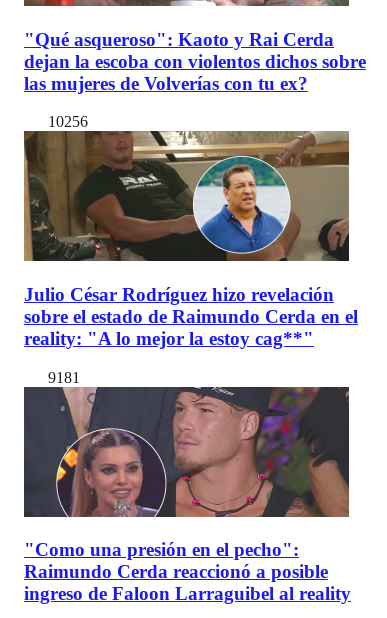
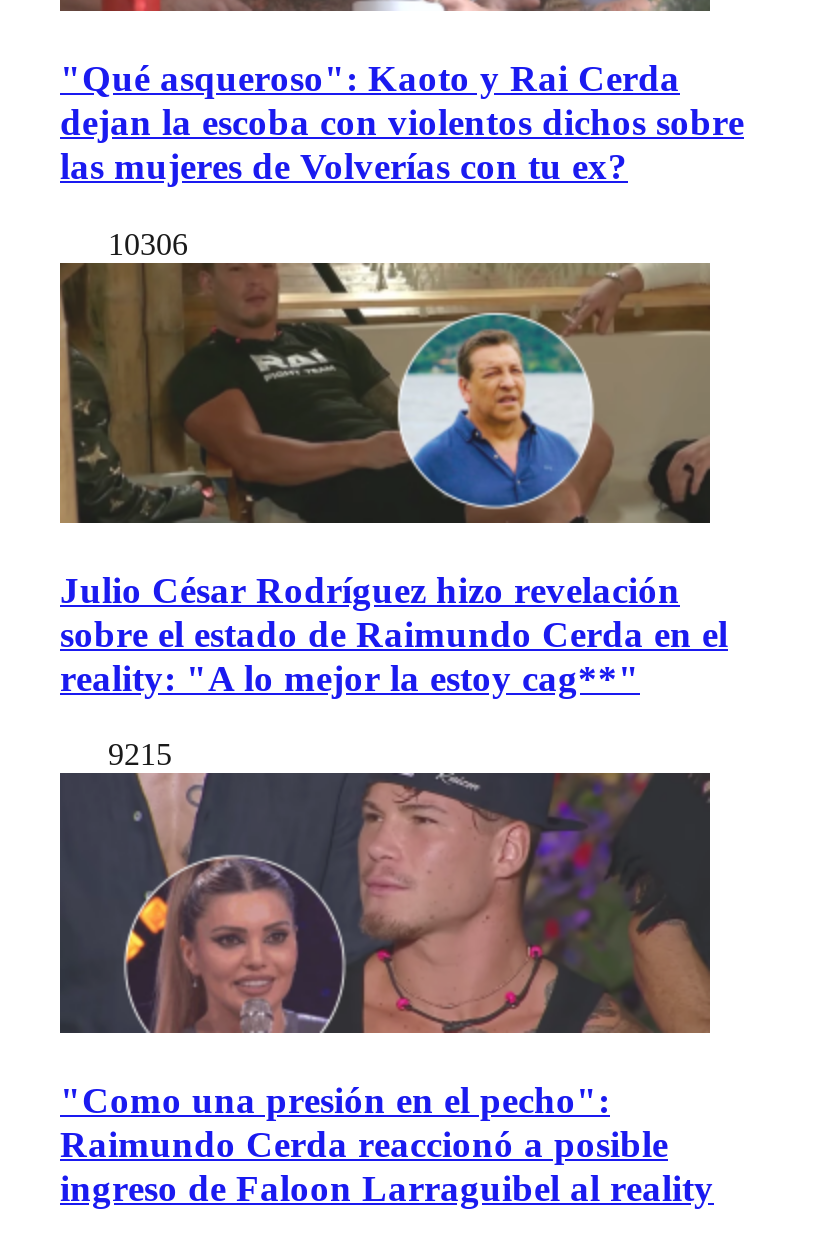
- 10256
+ 10306

- 9181
+ 9215
